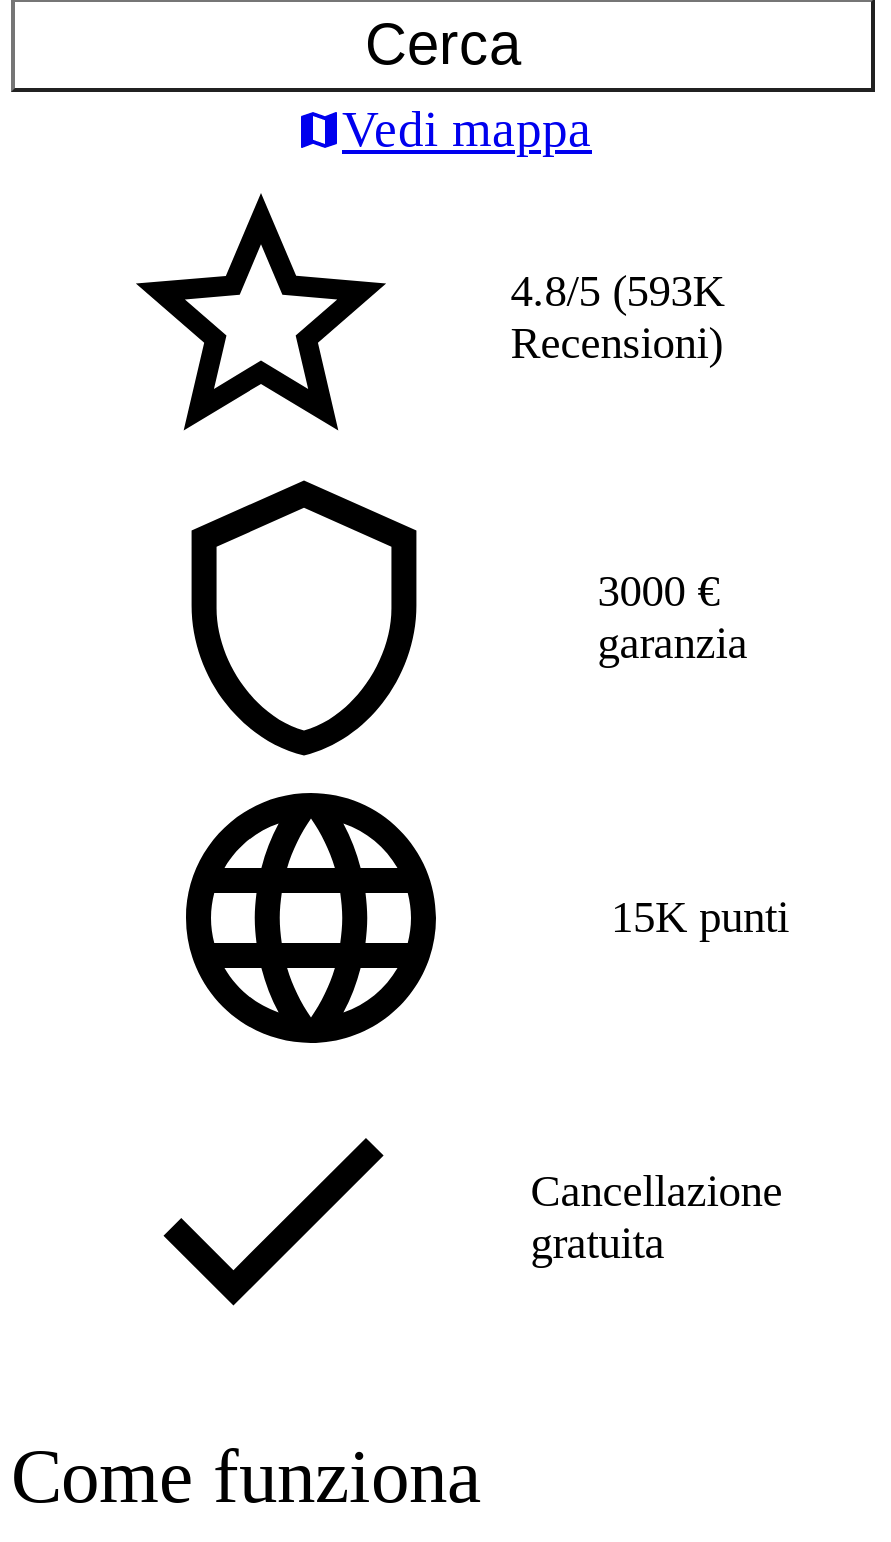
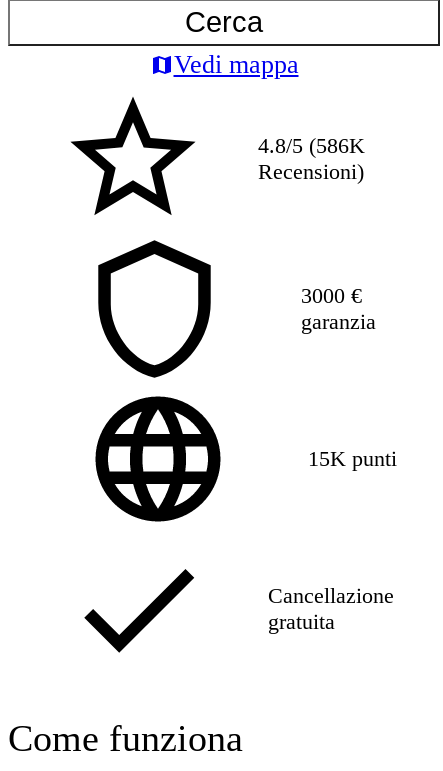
- 4.8/5 (593K
+ 4.8/5 (586K
